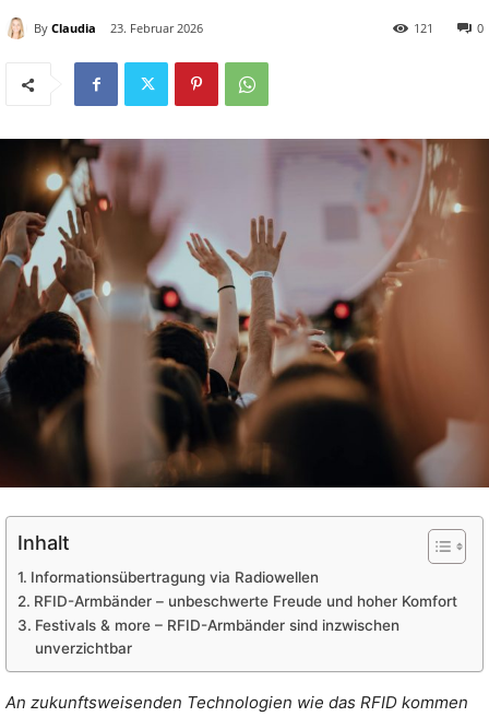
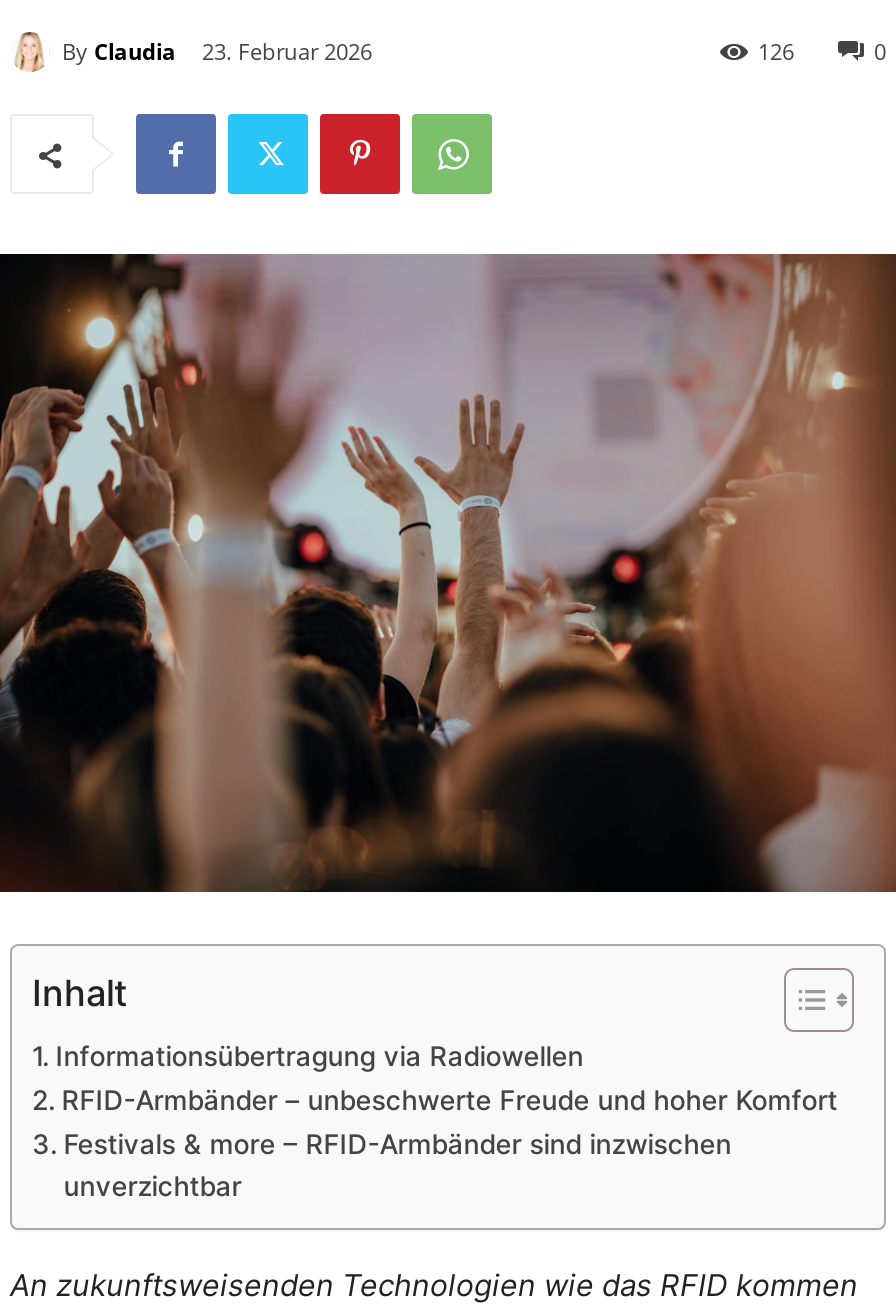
- 121
+ 126
